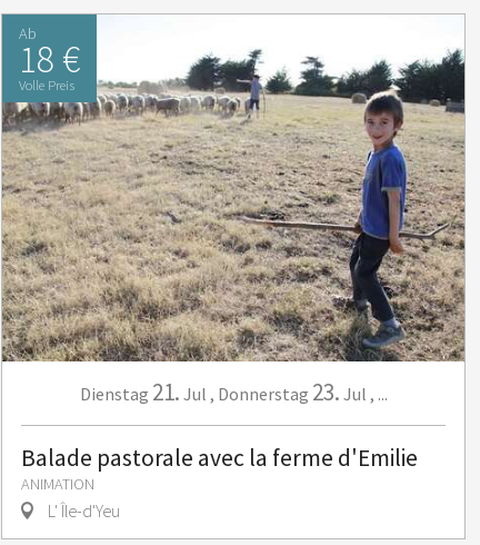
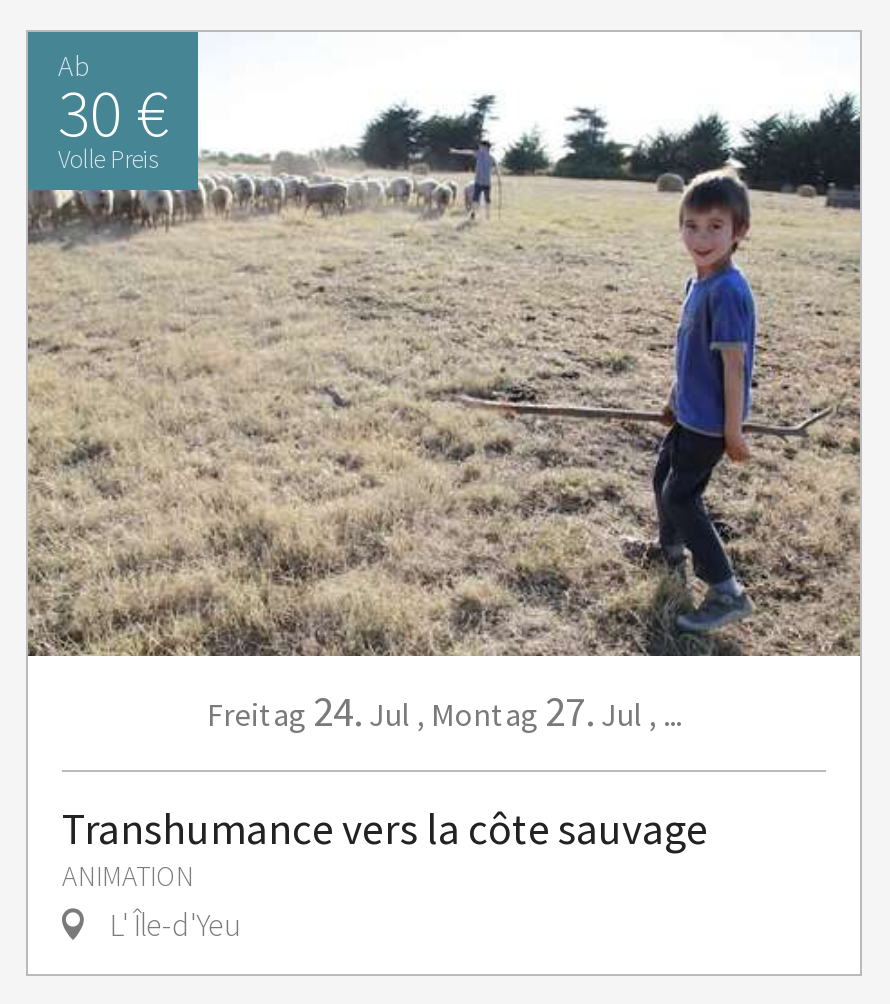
- 18 €
+ 30 €

- Dienstag 21. Jul, Donnerstag 23. Jul,...
+ Freitag 24. Jul, Montag 27. Jul,...

- Balade pastorale avec la ferme d'Emilie
+ Transhumance vers la côte sauvage
